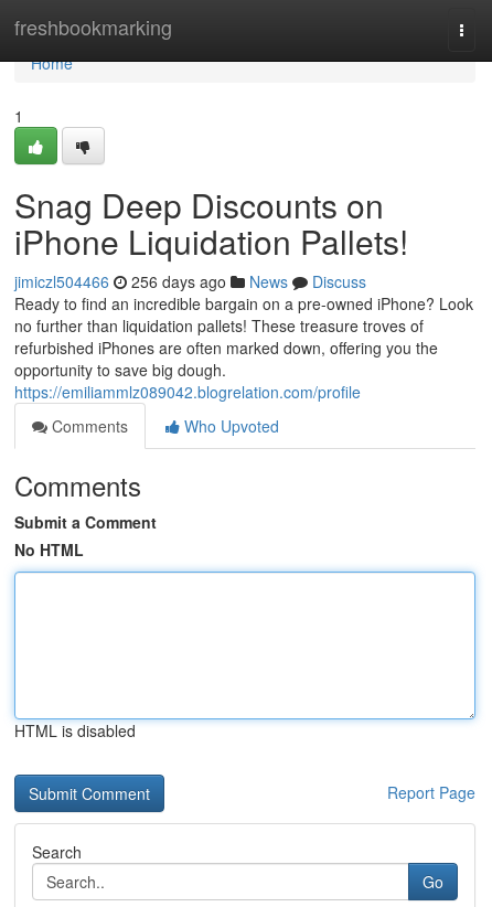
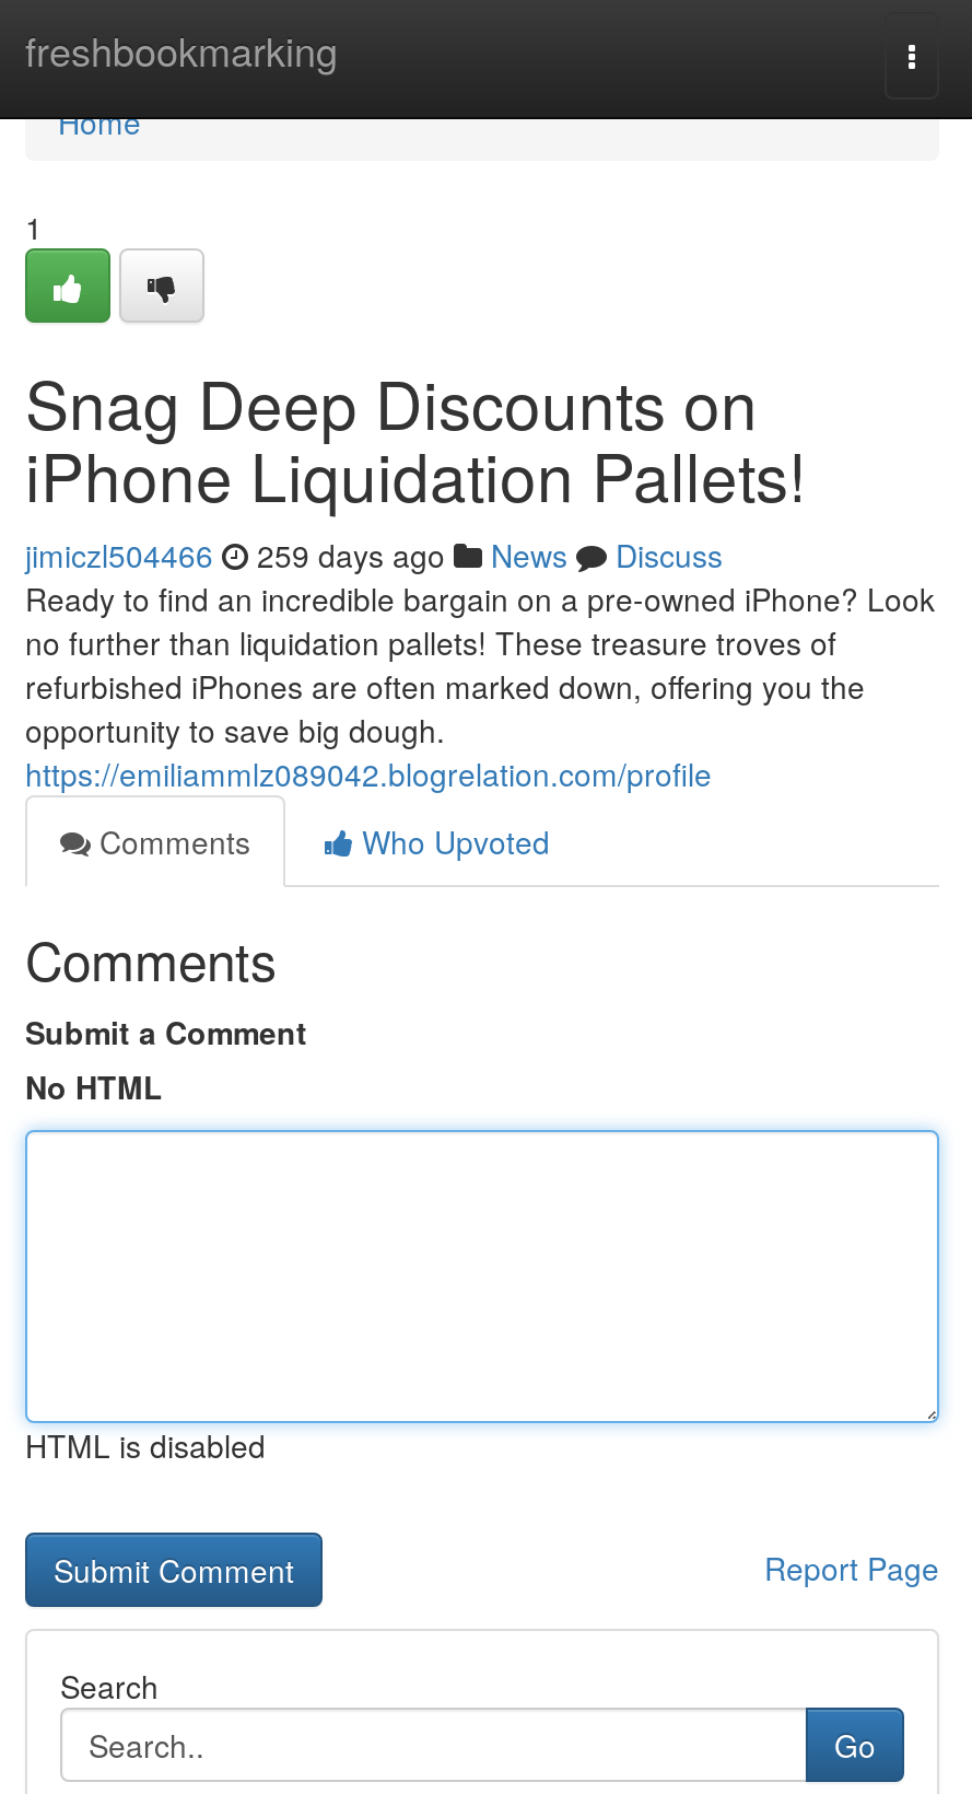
- jimiczl504466 256 days ago News Discuss
+ jimiczl504466 259 days ago News Discuss
